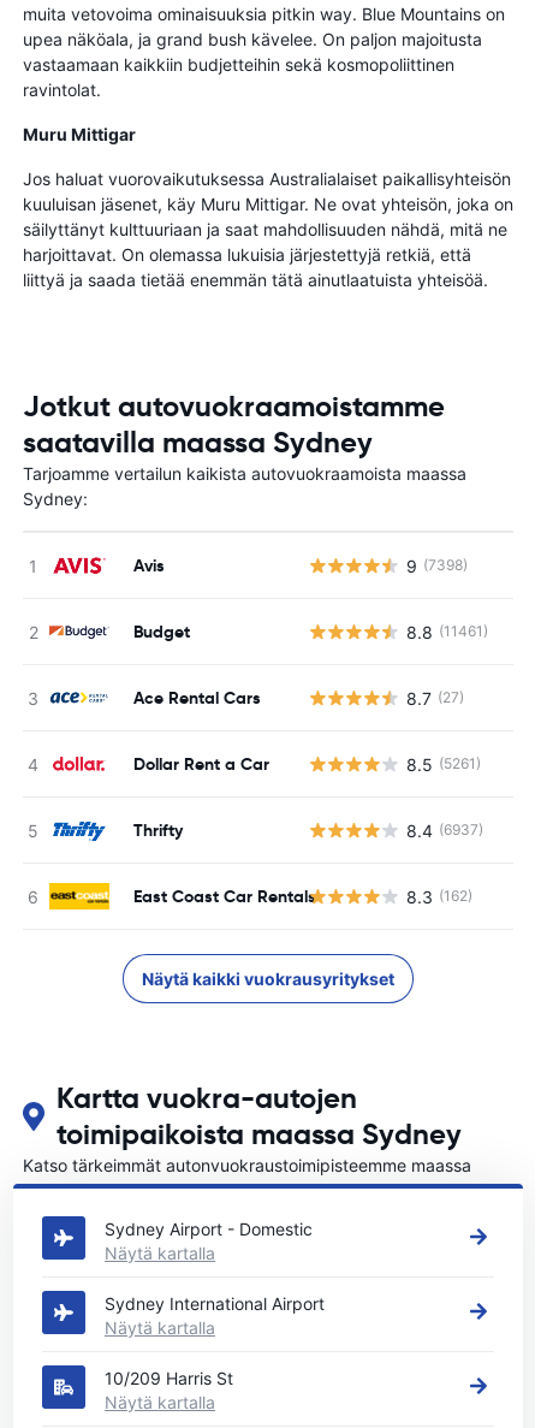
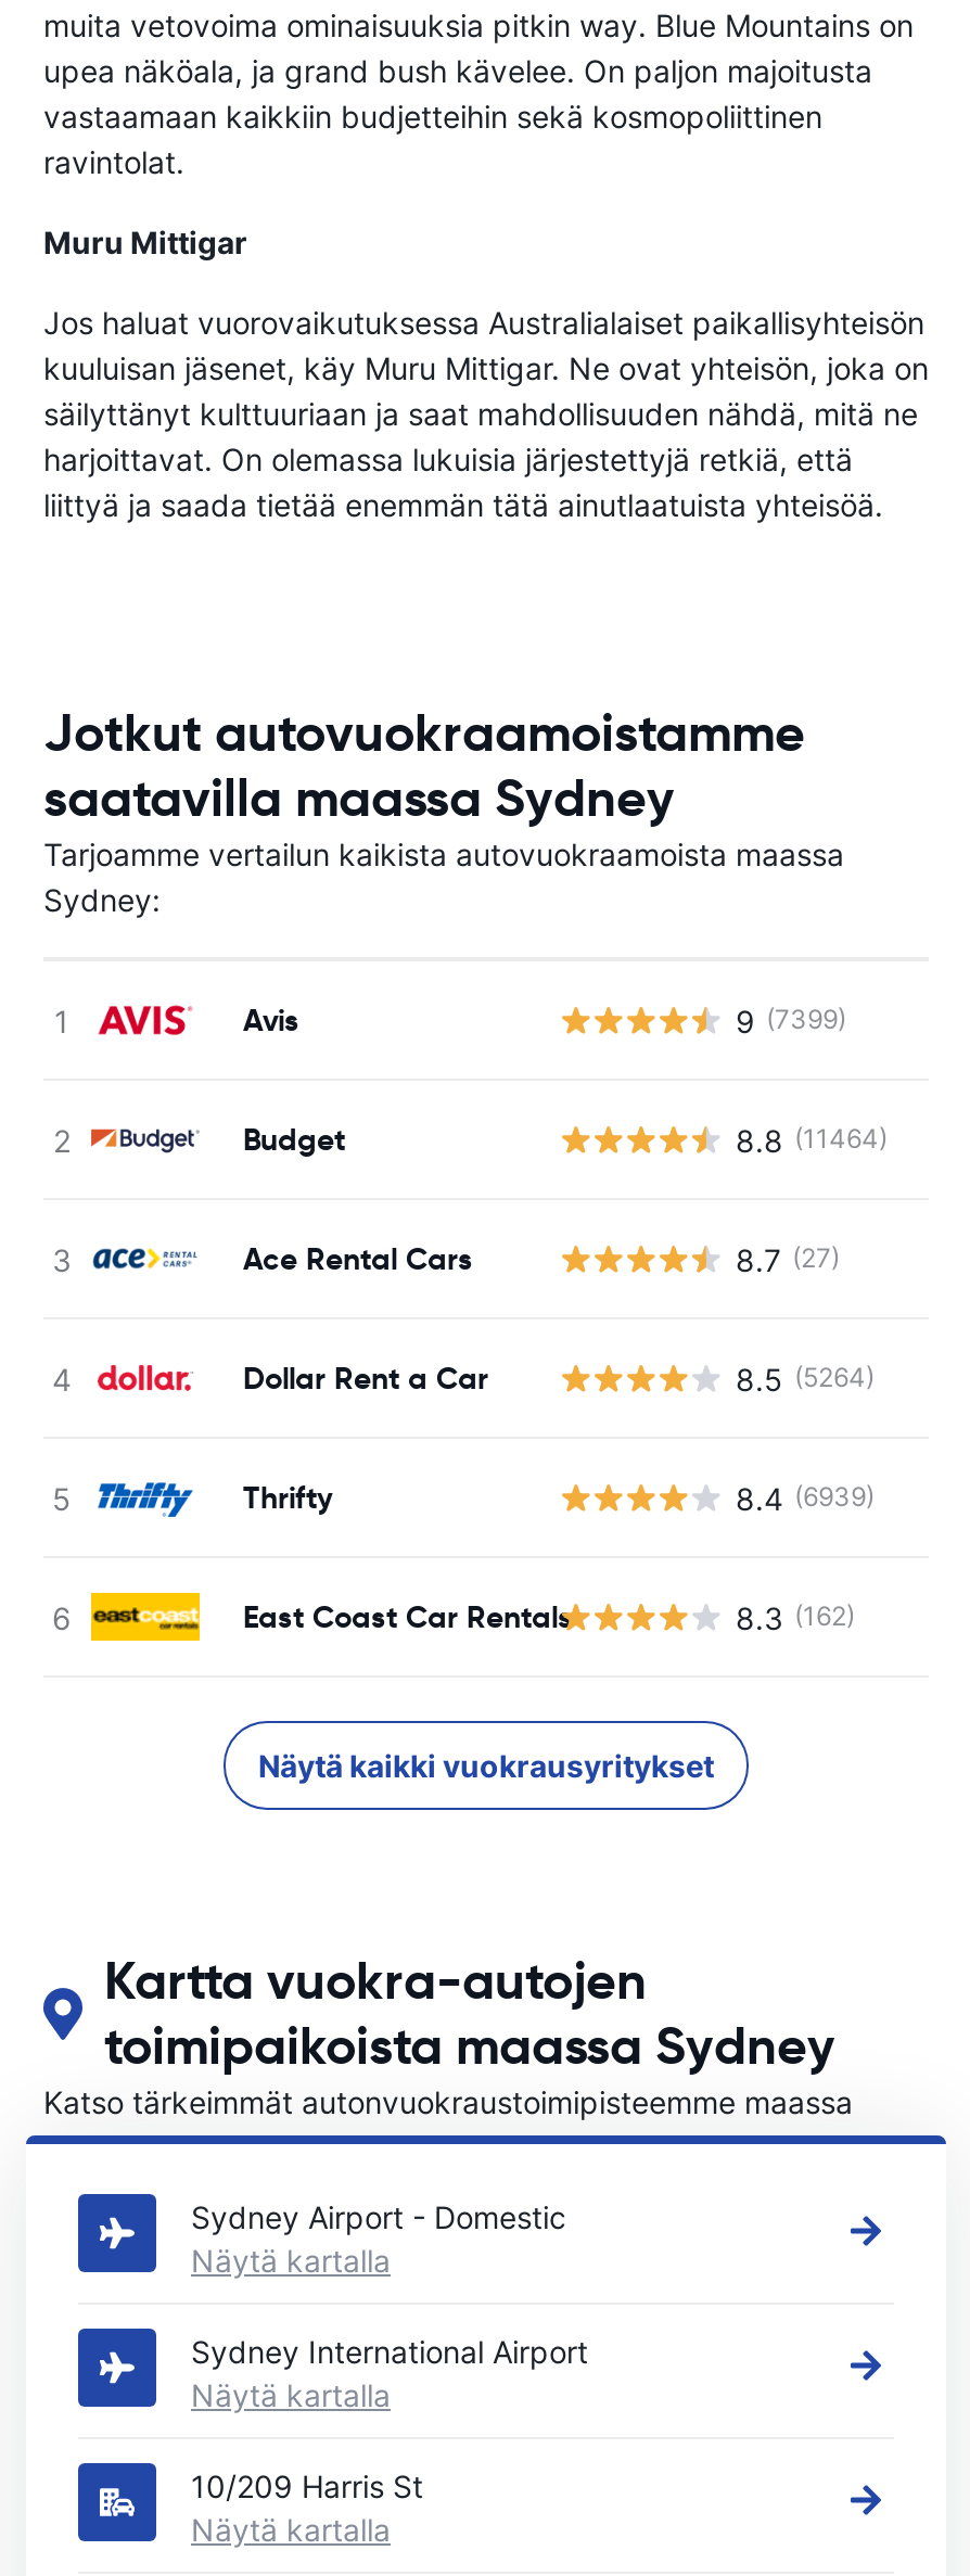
- 9 (7398)
+ 9 (7399)

- 8.8 (11461)
+ 8.8 (11464)

- 8.5 (5261)
+ 8.5 (5264)

- 8.4 (6937)
+ 8.4 (6939)
